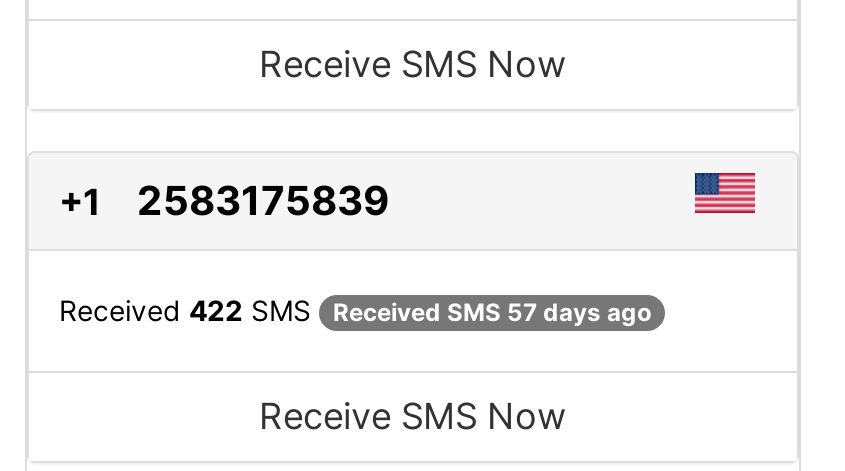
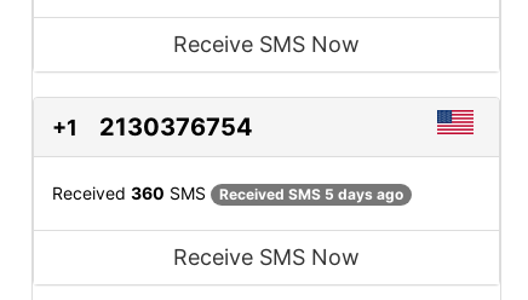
- +1 2583175839
+ +1 2130376754

- Received 422 SMS
+ Received 360 SMS

- Received SMS 57 days ago
+ Received SMS 5 days ago
